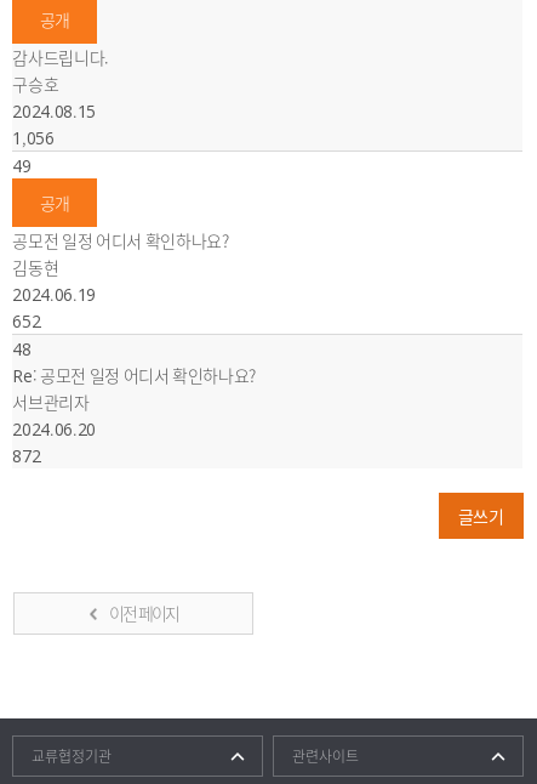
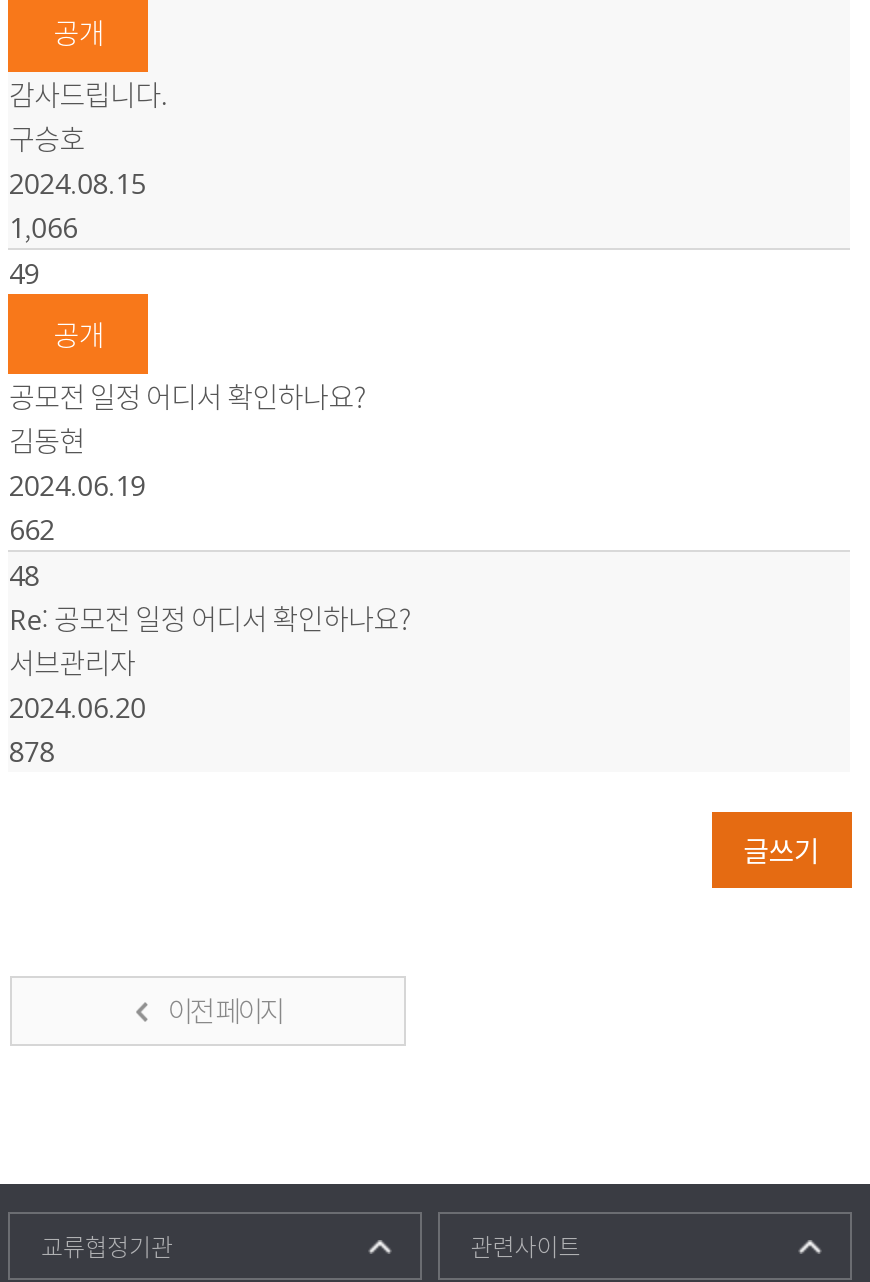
- 1,056
+ 1,066

- 652
+ 662

- 872
+ 878
